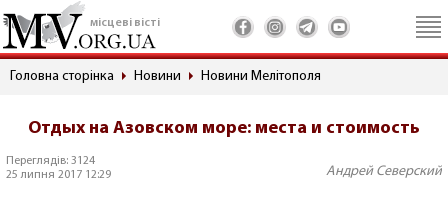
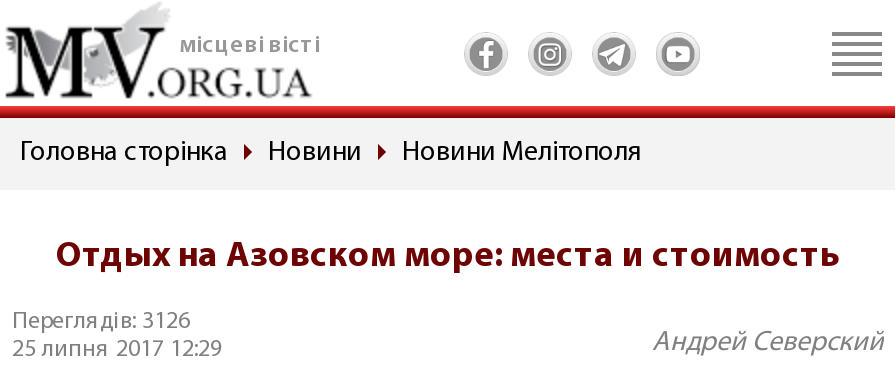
- Переглядів: 3124
+ Переглядів: 3126
